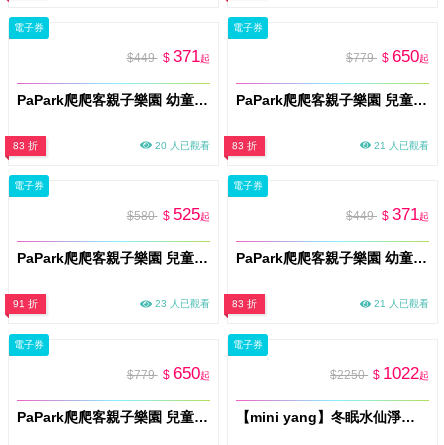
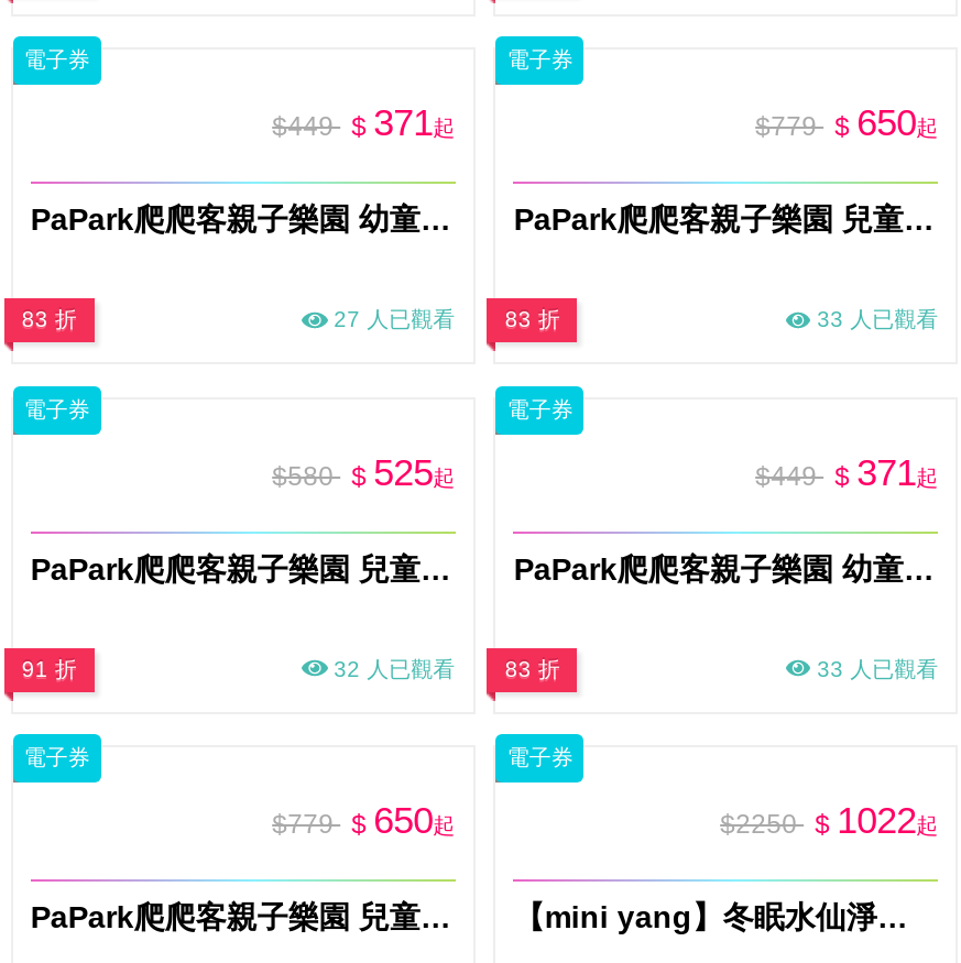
- 20 人已觀看
+ 27 人已觀看

- 21 人已觀看
+ 33 人已觀看

- 23 人已觀看
+ 32 人已觀看

- 21 人已觀看
+ 33 人已觀看
